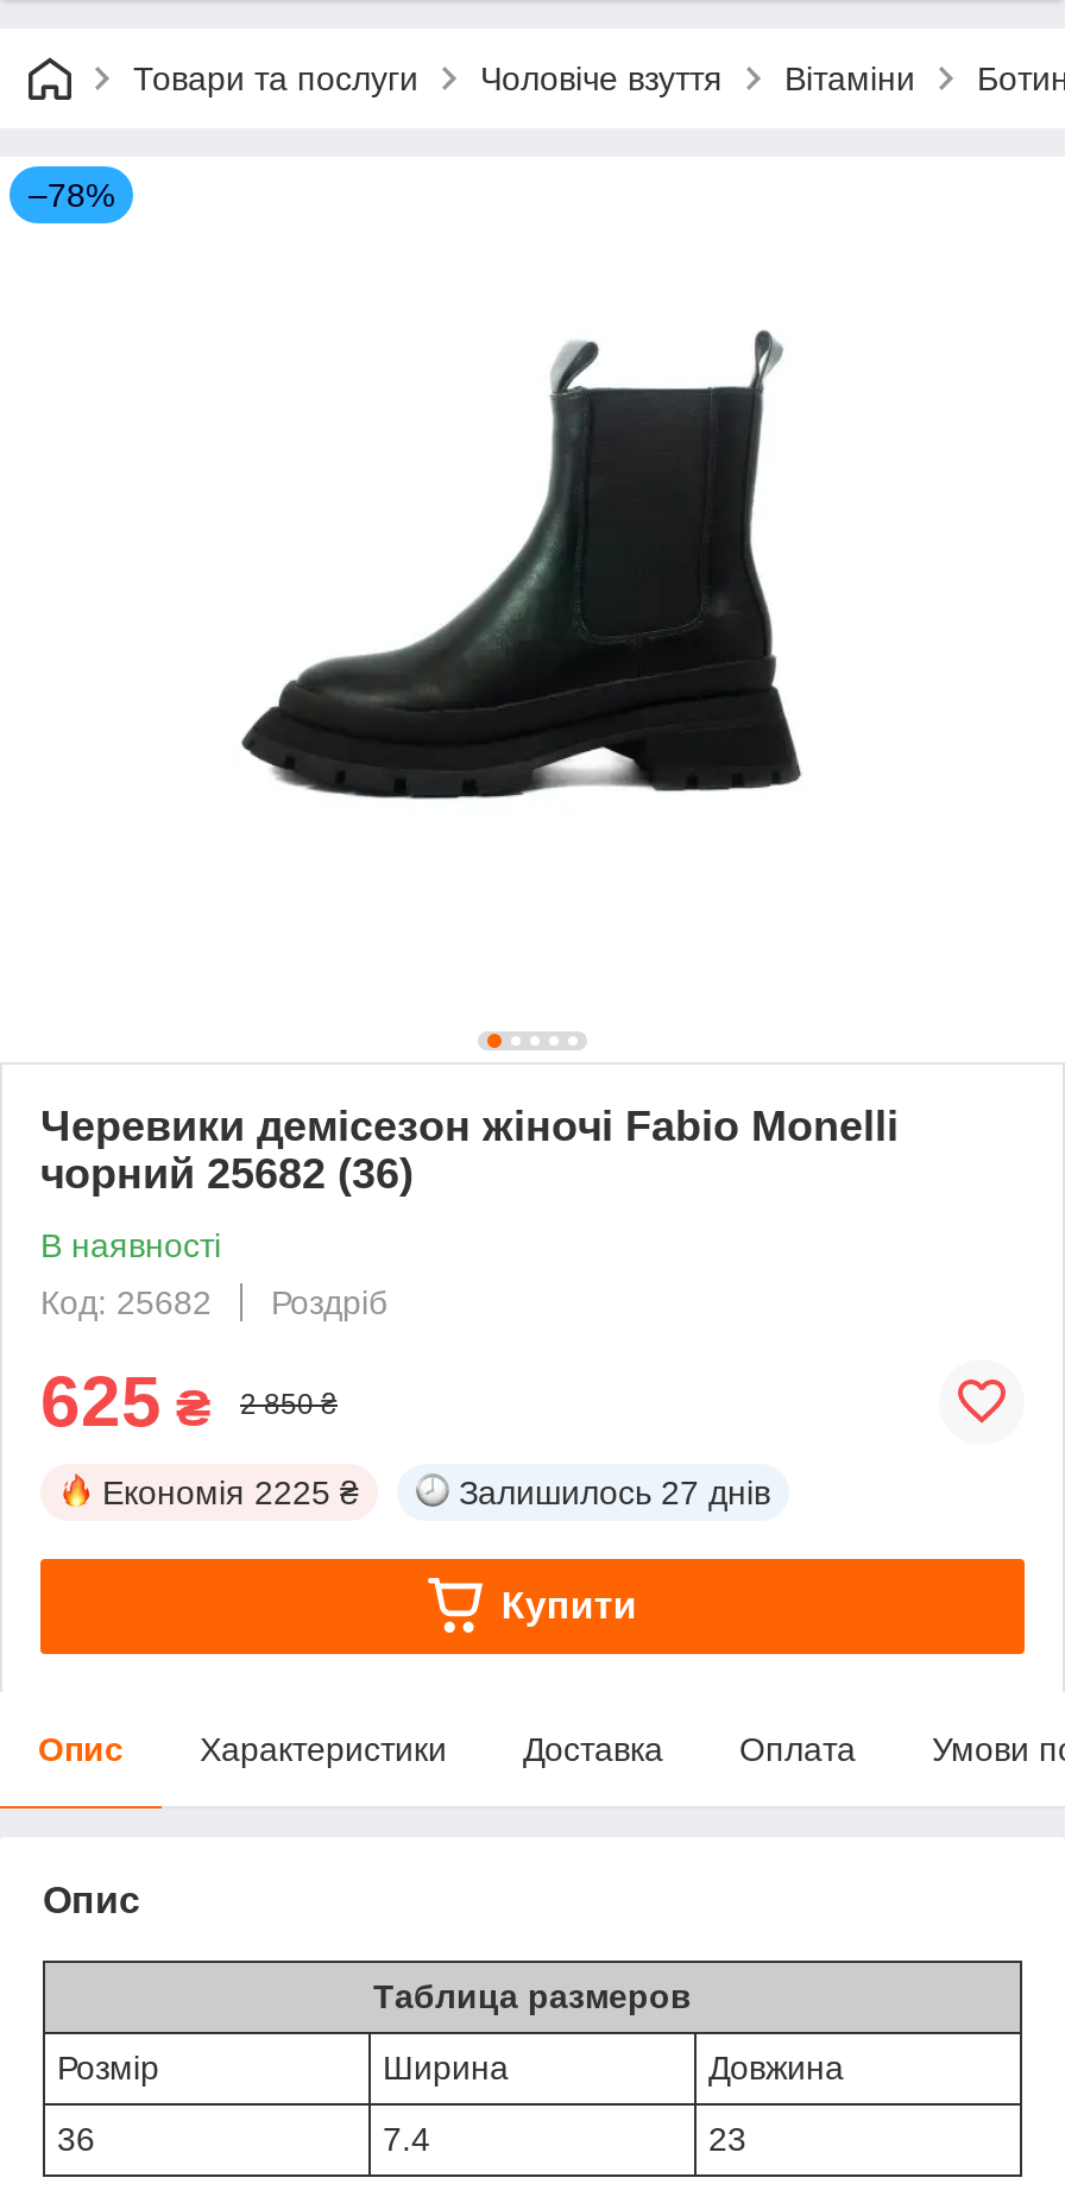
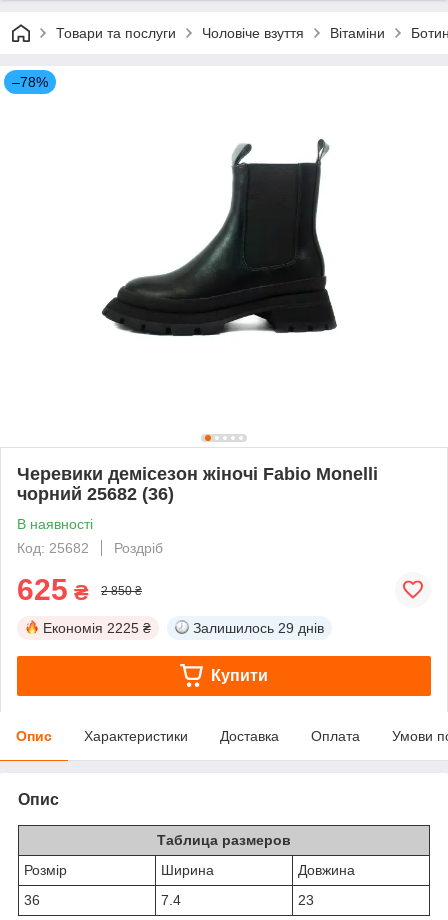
- Залишилось 27 днів
+ Залишилось 29 днів
